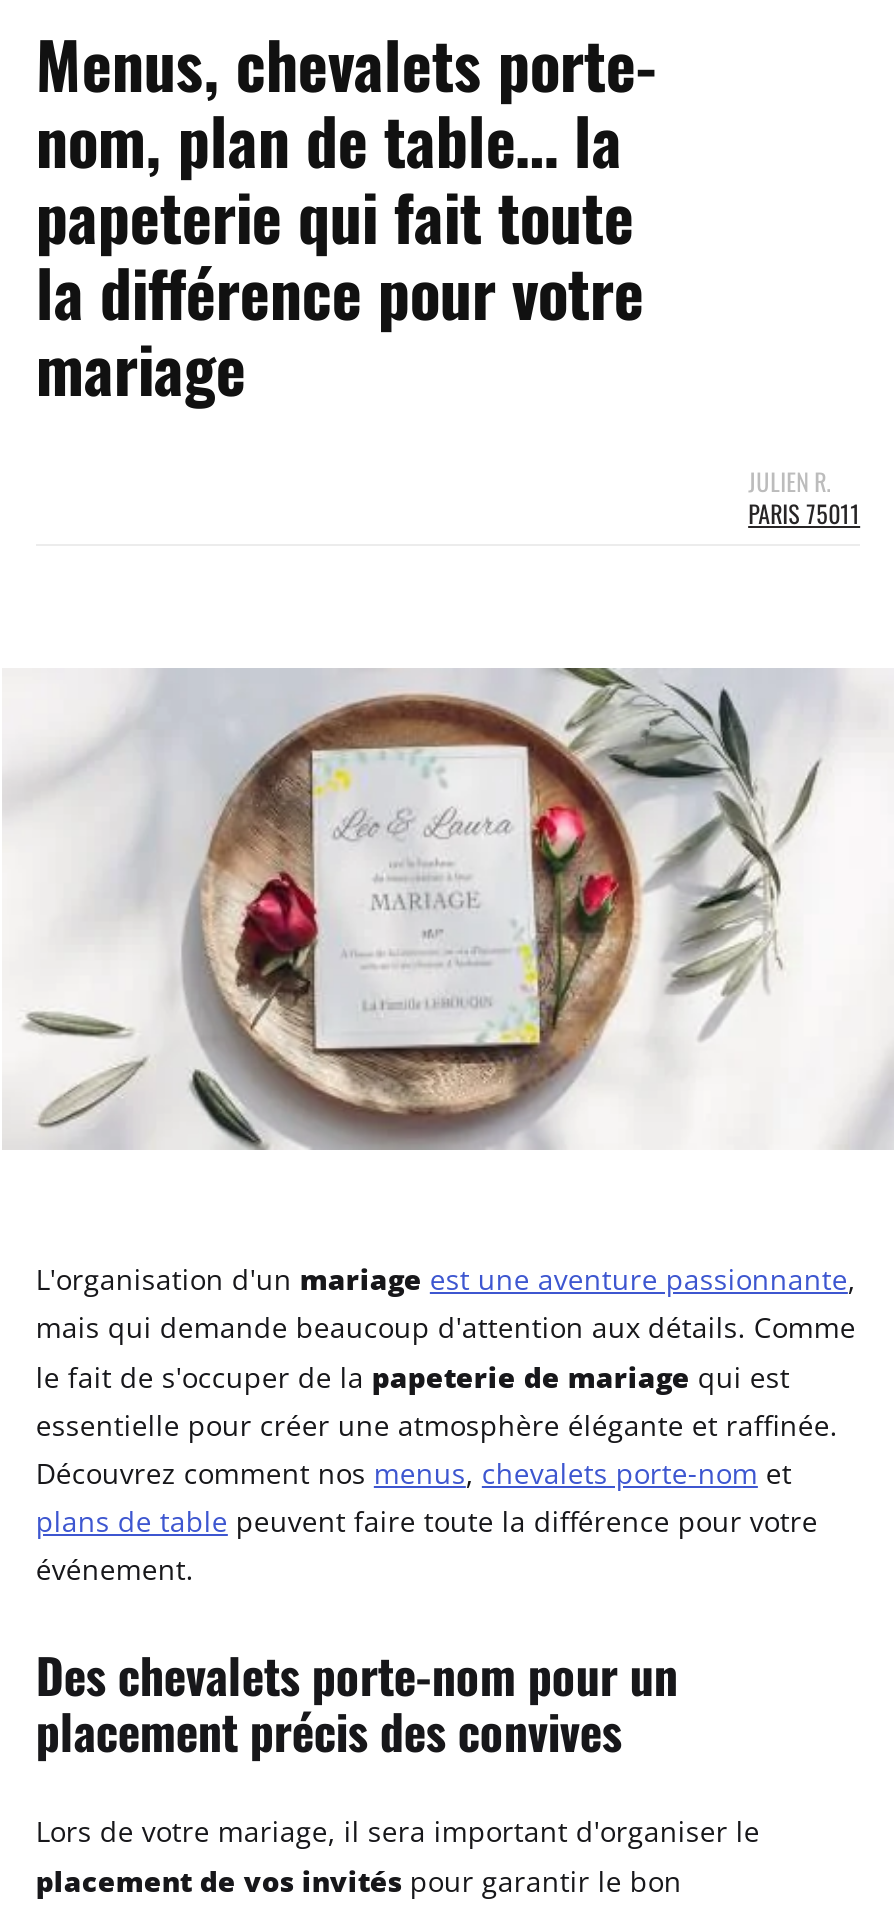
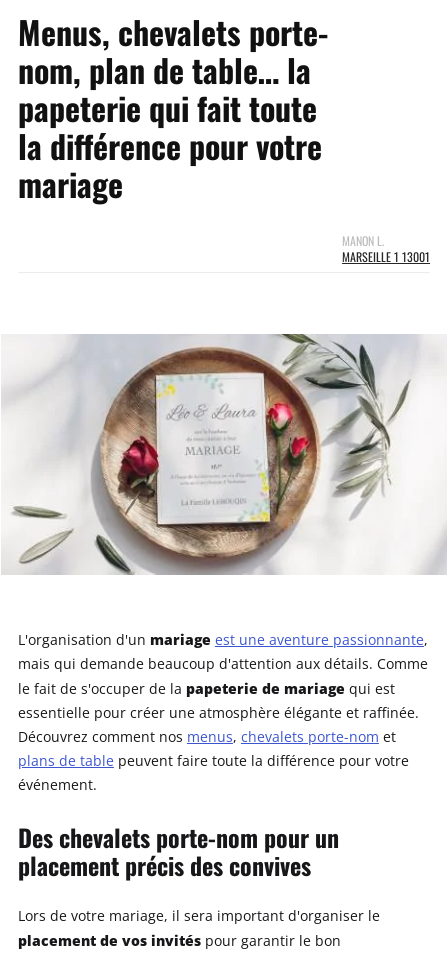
- JULIEN R.
- PARIS 75011
+ MANON L.
+ MARSEILLE 1 13001
